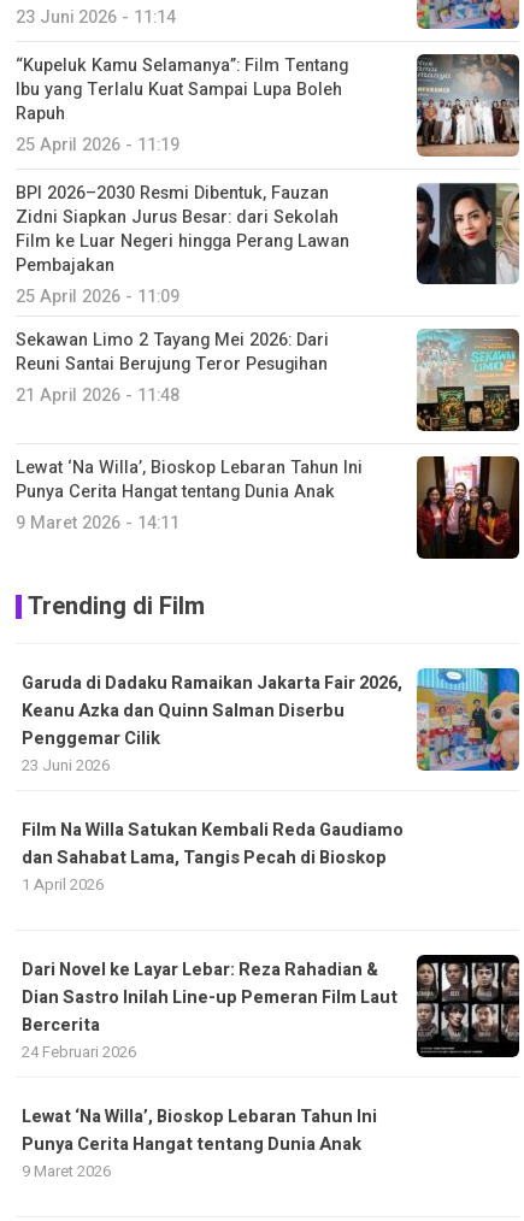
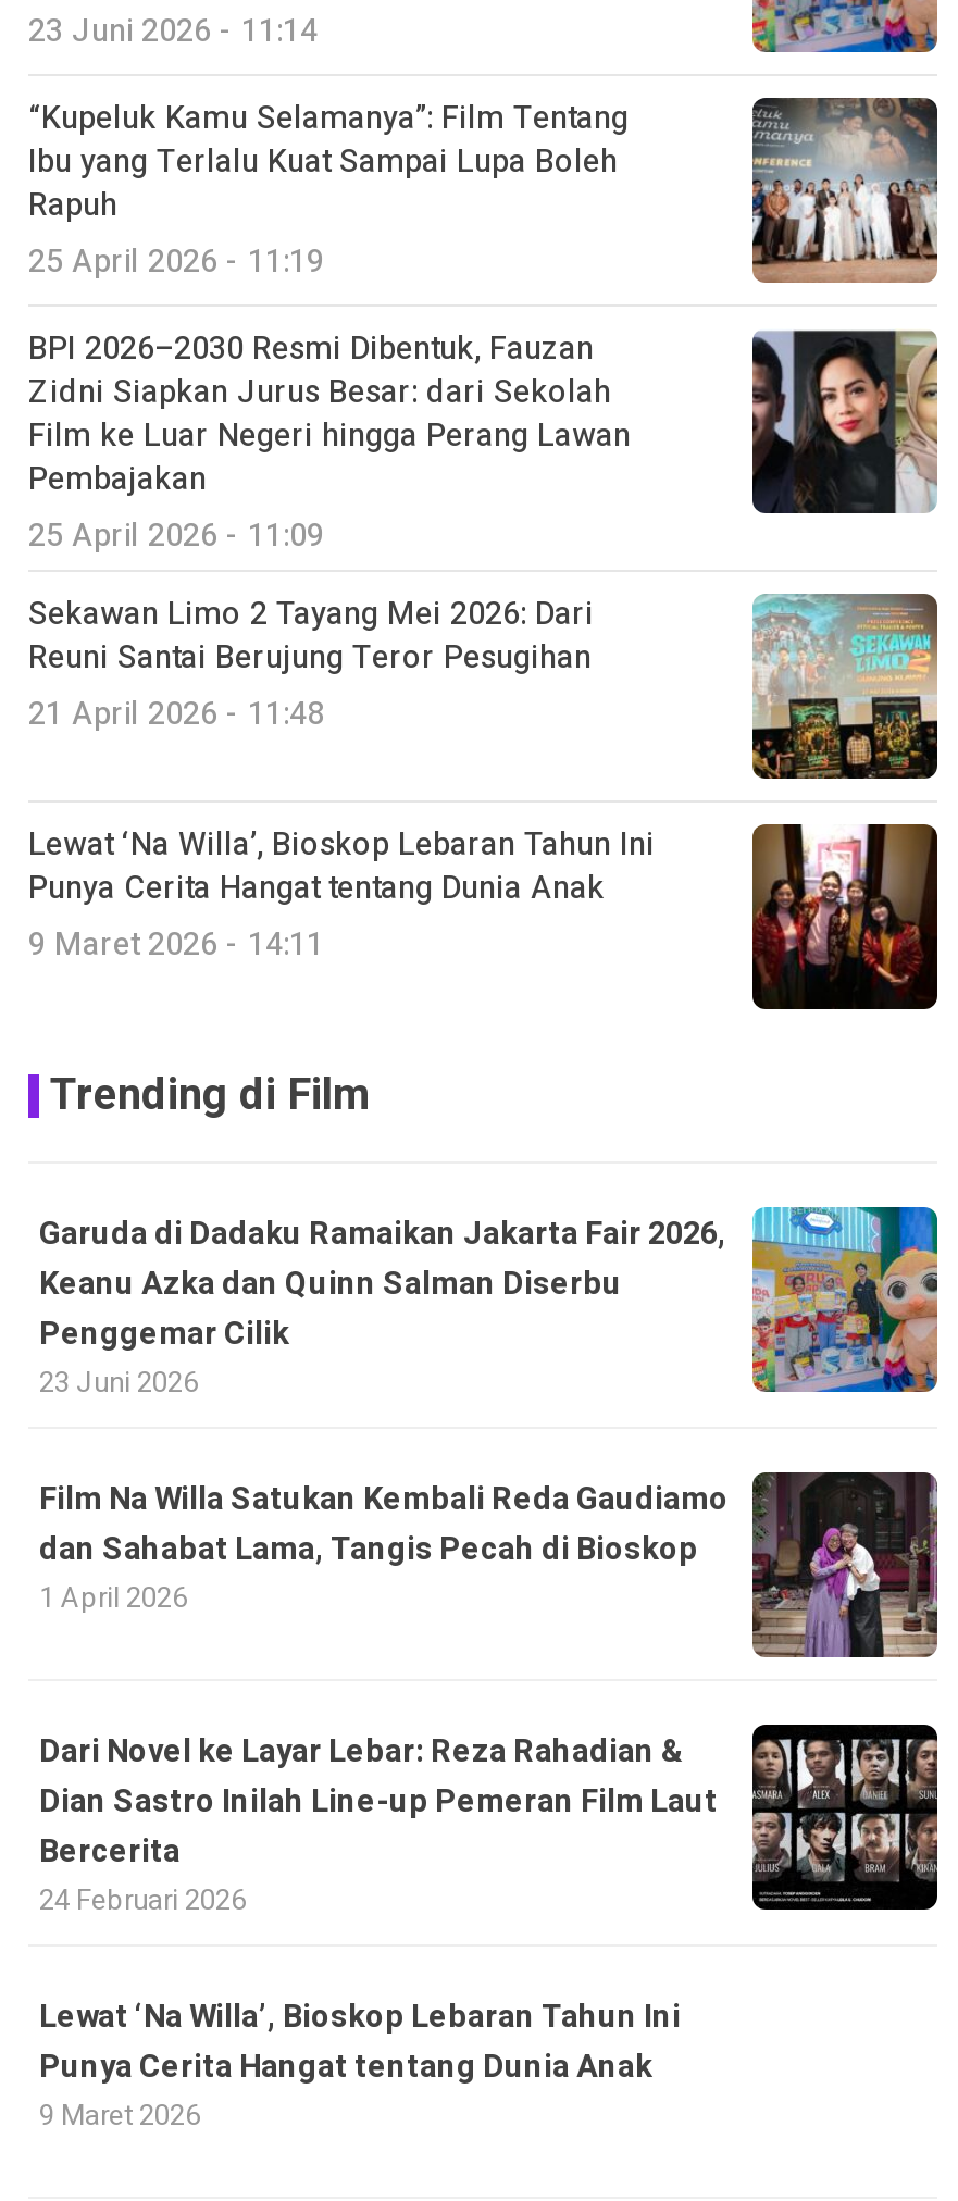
+ [image]
